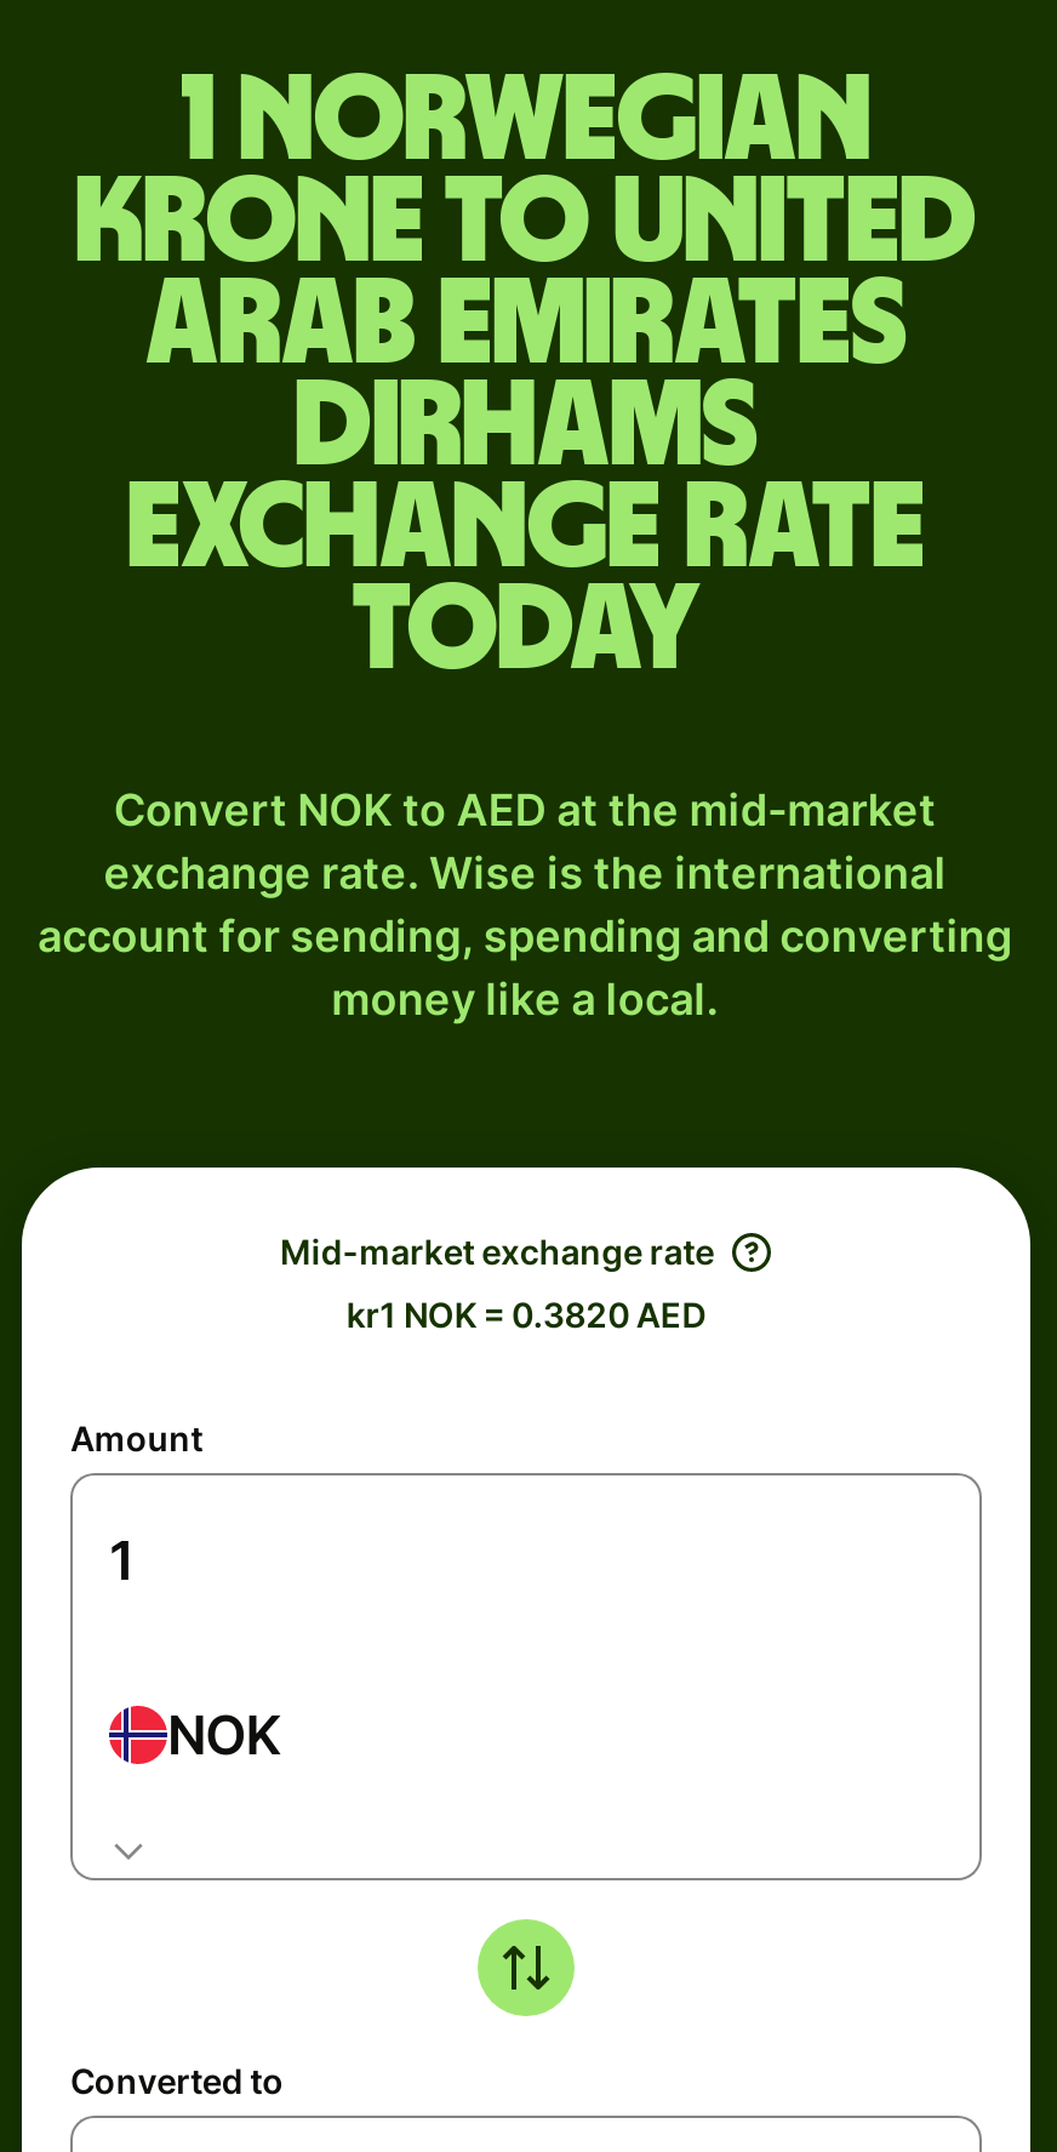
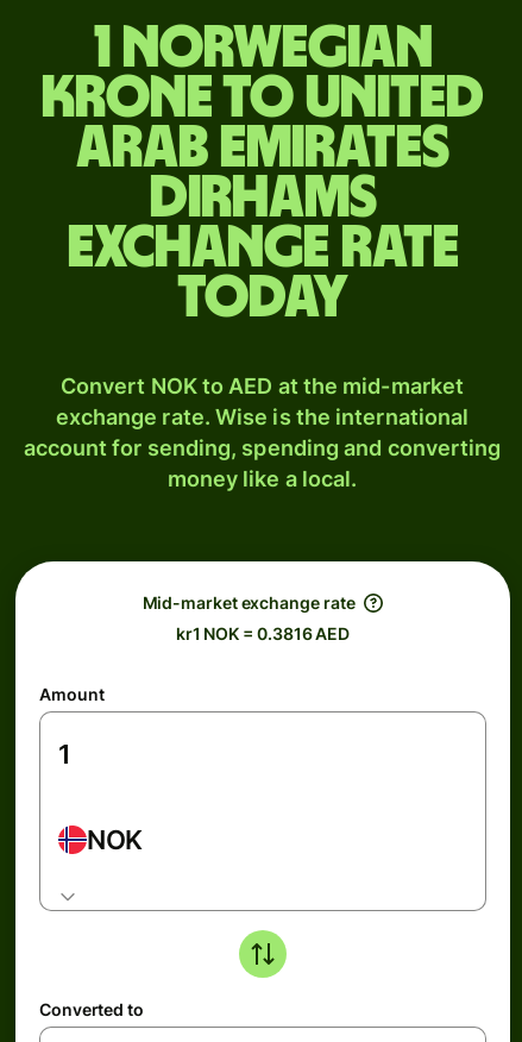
- kr1 NOK = 0.3820 AED
+ kr1 NOK = 0.3816 AED
